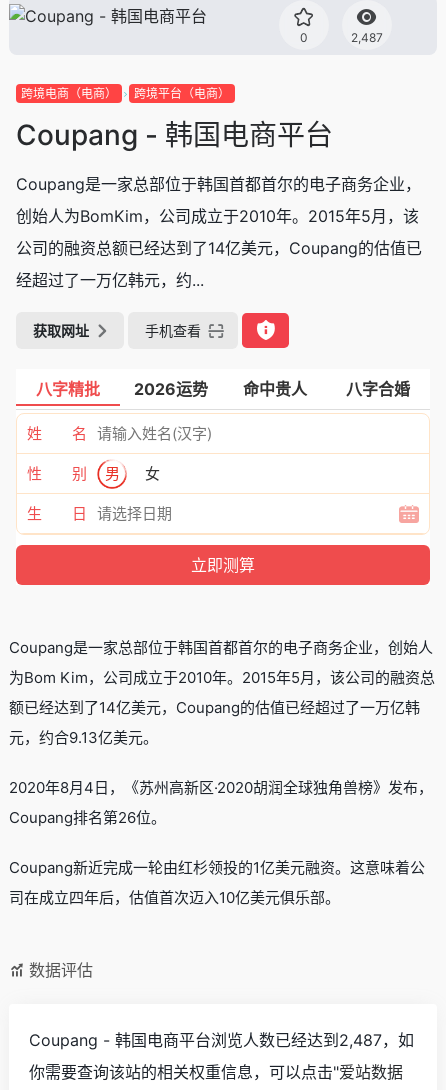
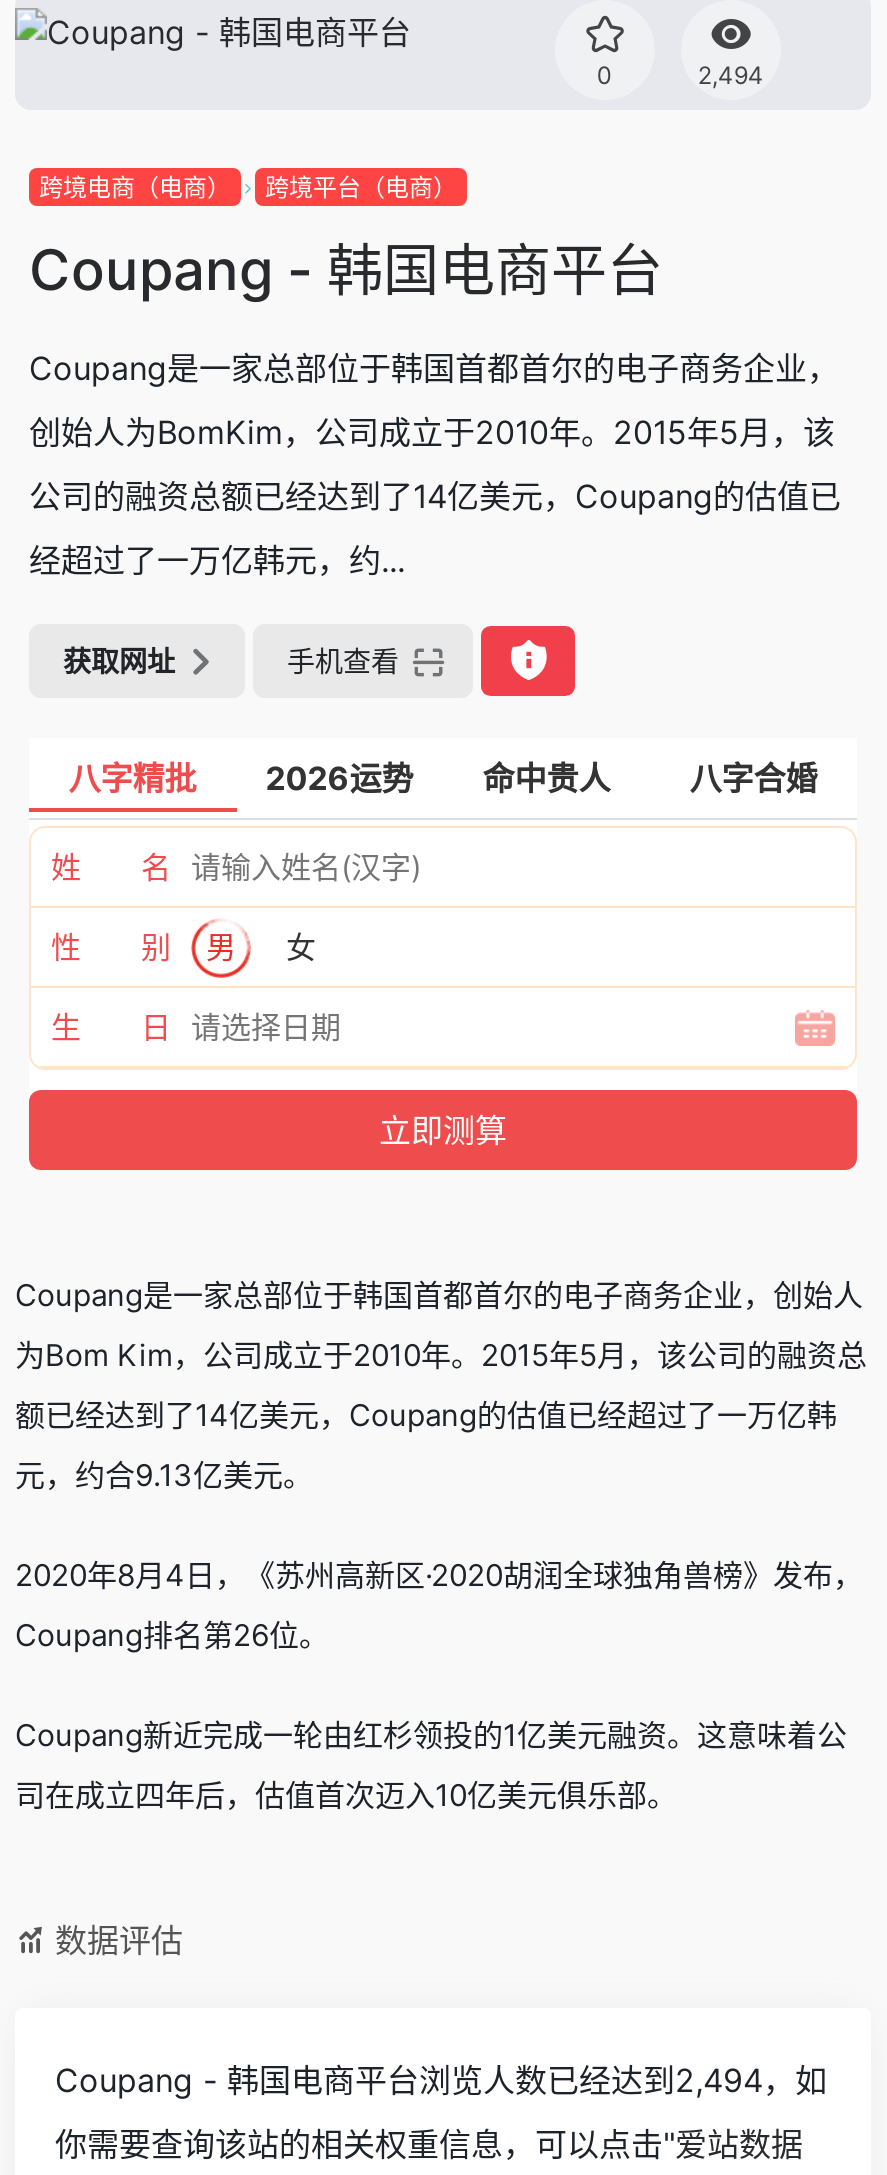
- 2,487
+ 2,494

- Coupang - 韩国电商平台浏览人数已经达到2,487，如
+ Coupang - 韩国电商平台浏览人数已经达到2,494，如
